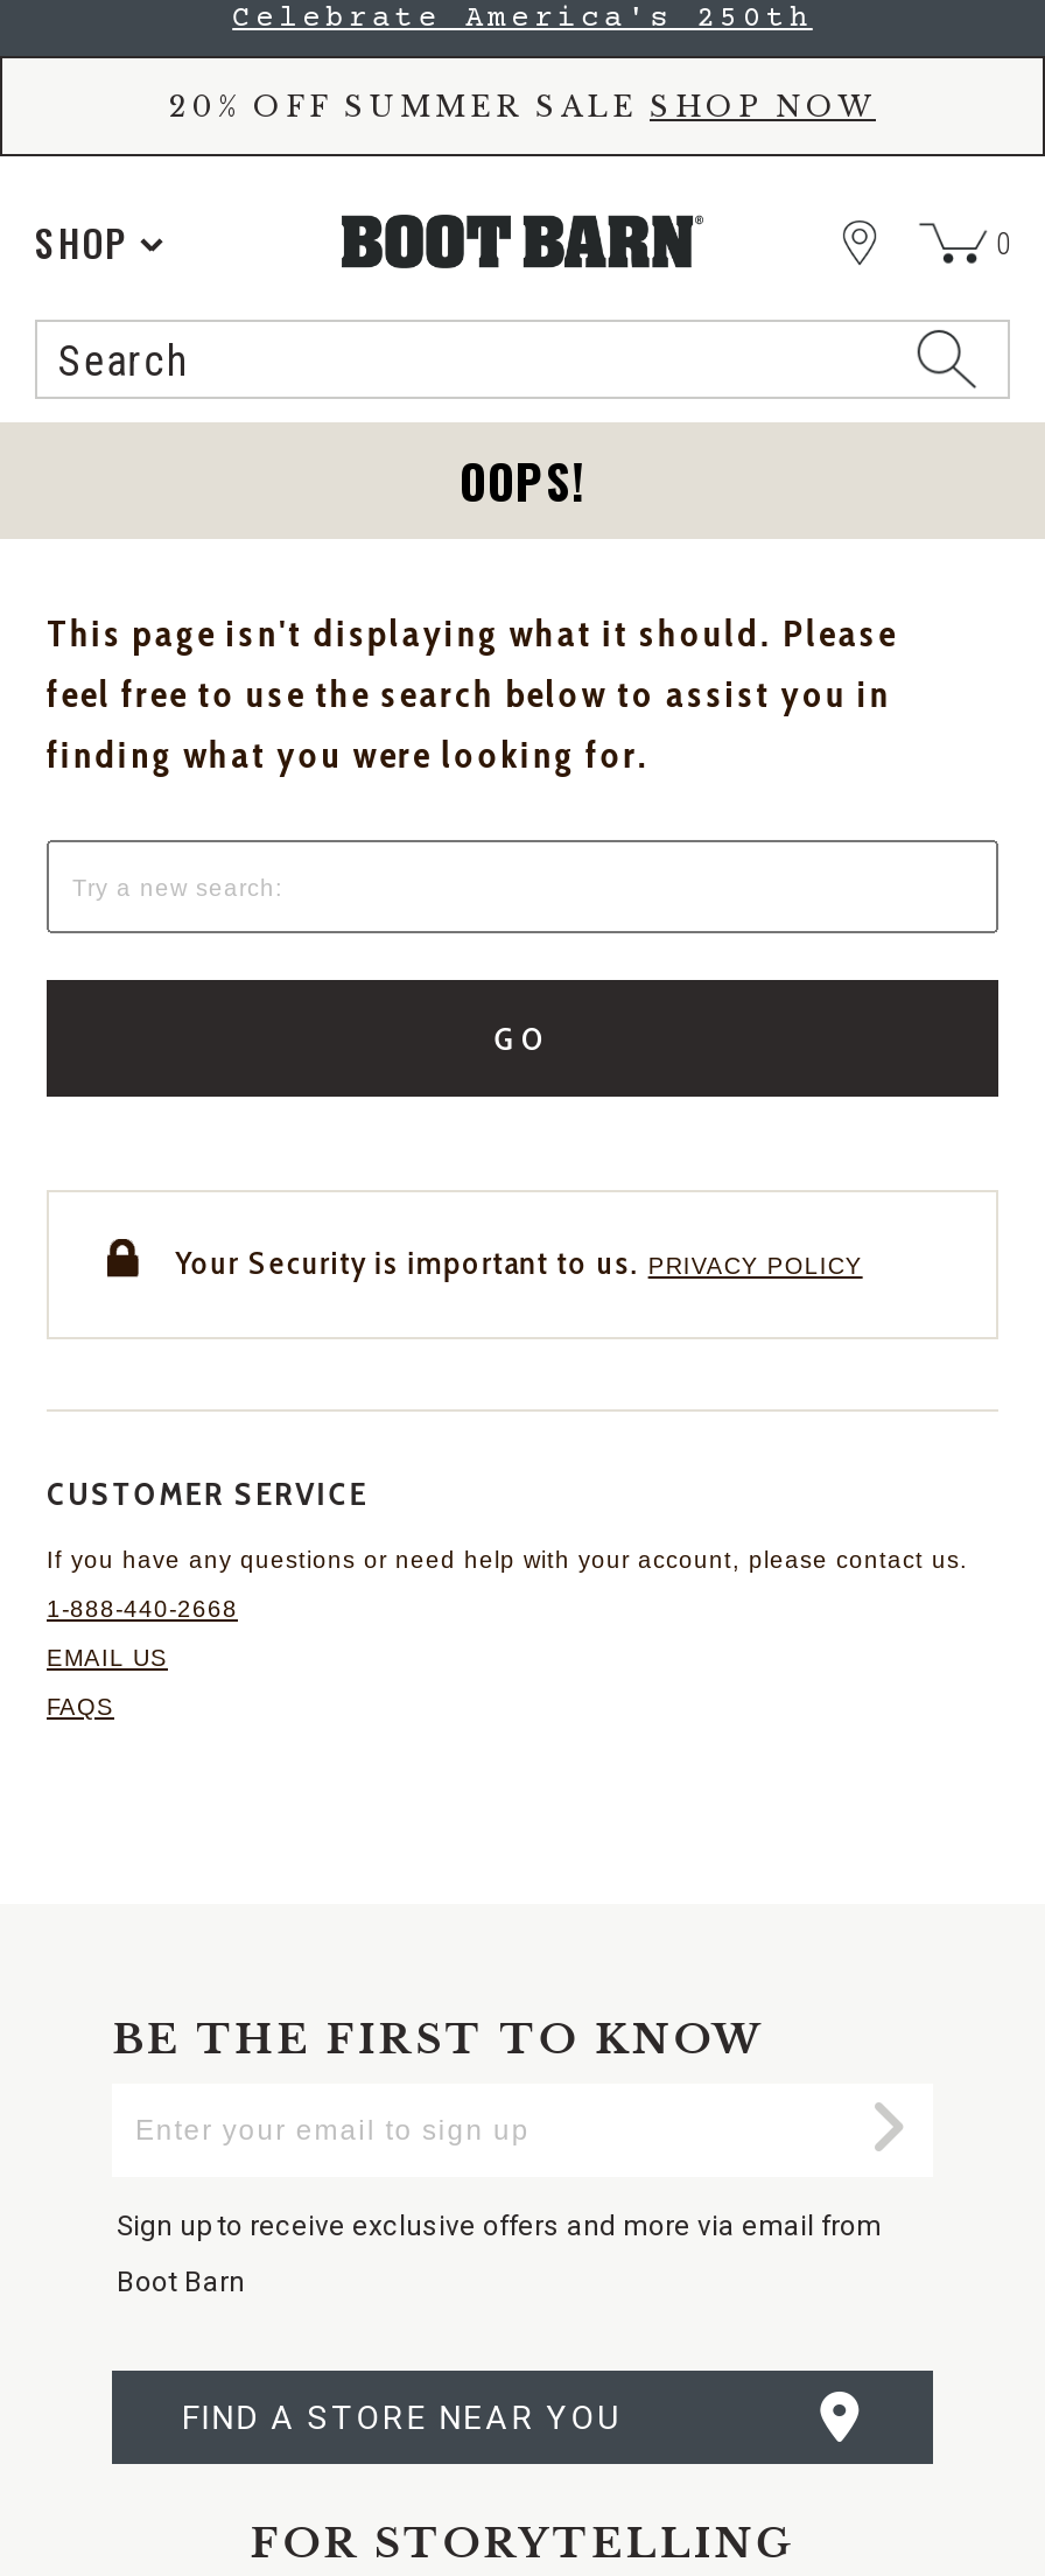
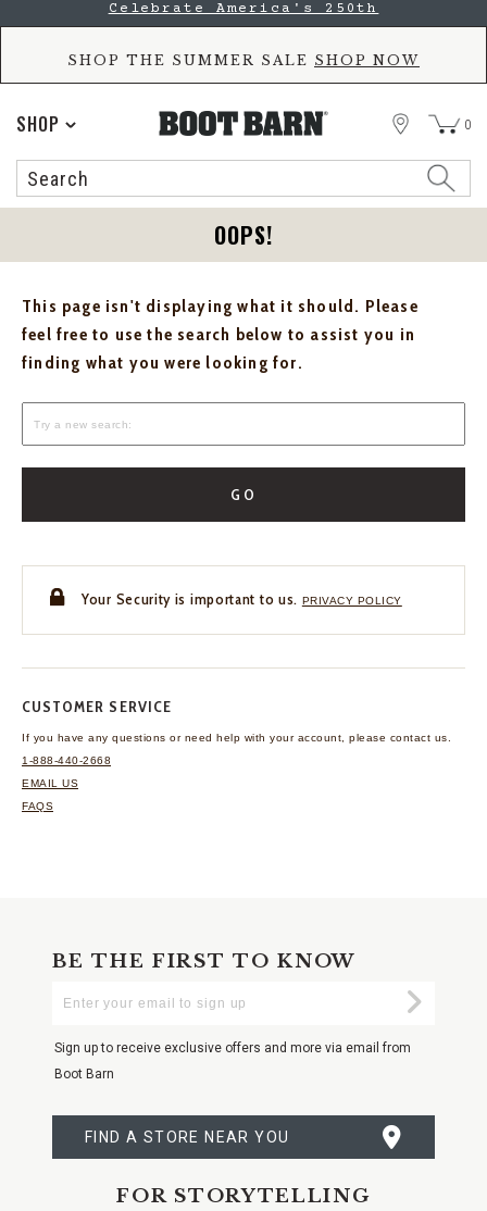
- 20% OFF SUMMER SALE SHOP NOW
+ SHOP THE SUMMER SALE SHOP NOW
